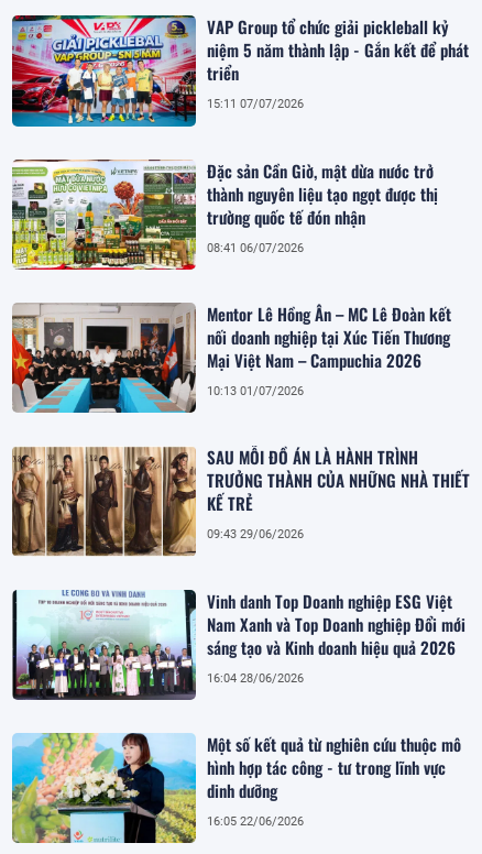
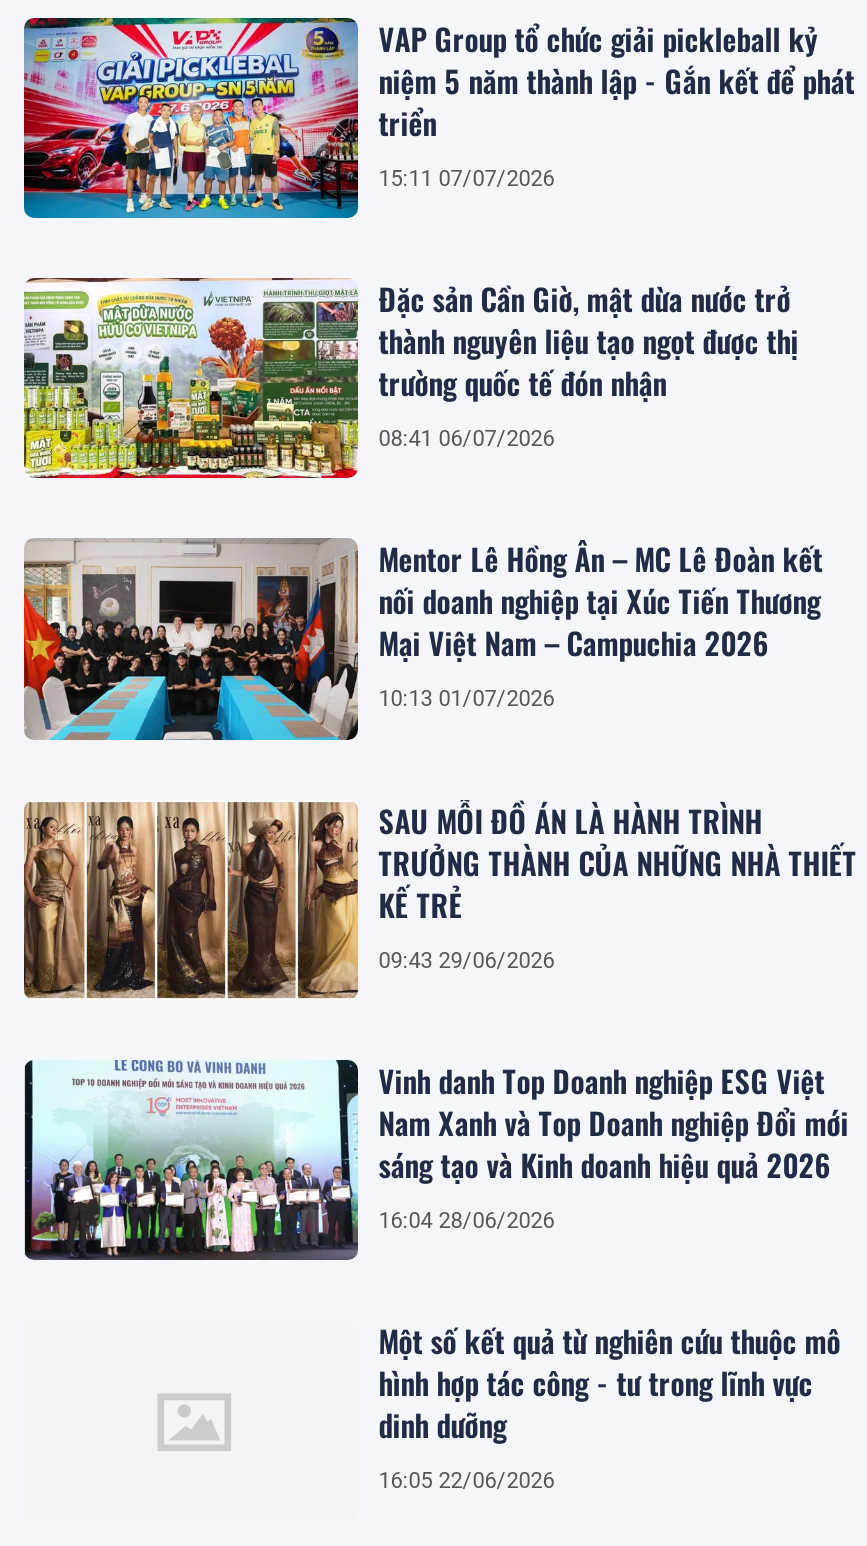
- [image]
